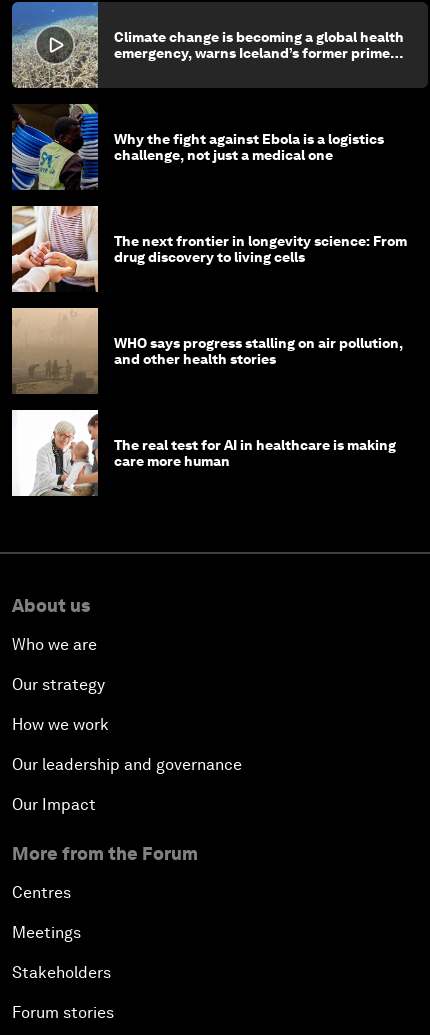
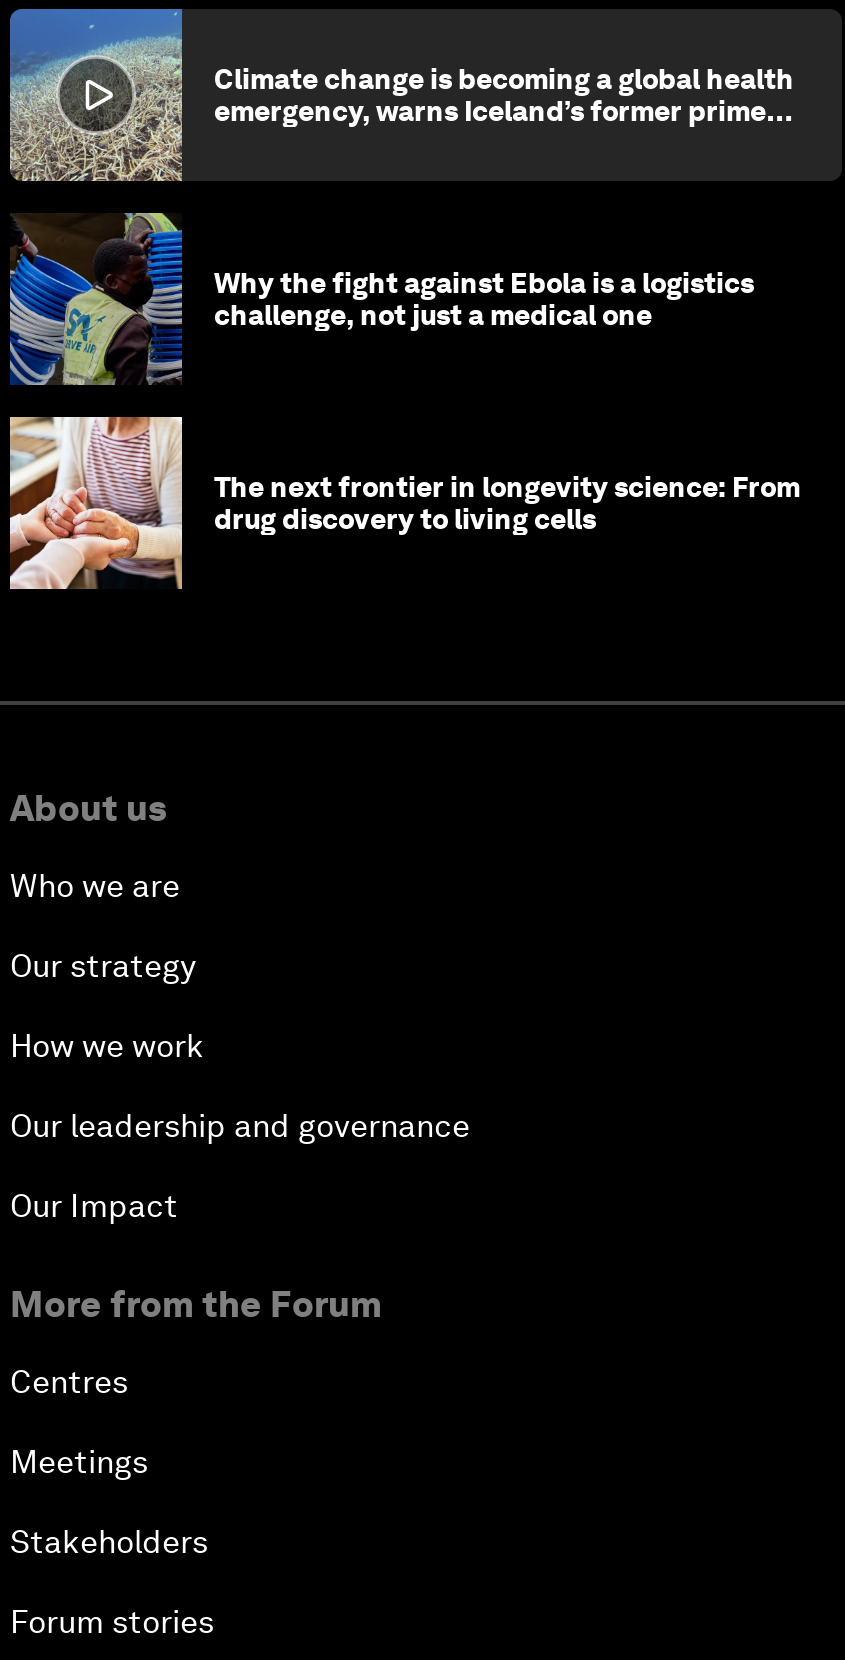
- [image]
- WHO says progress stalling on air pollution,
- and other health stories

- [image]
- The real test for AI in healthcare is making
- care more human
